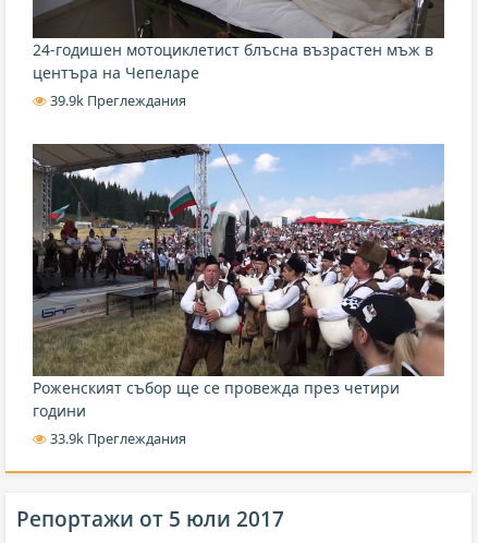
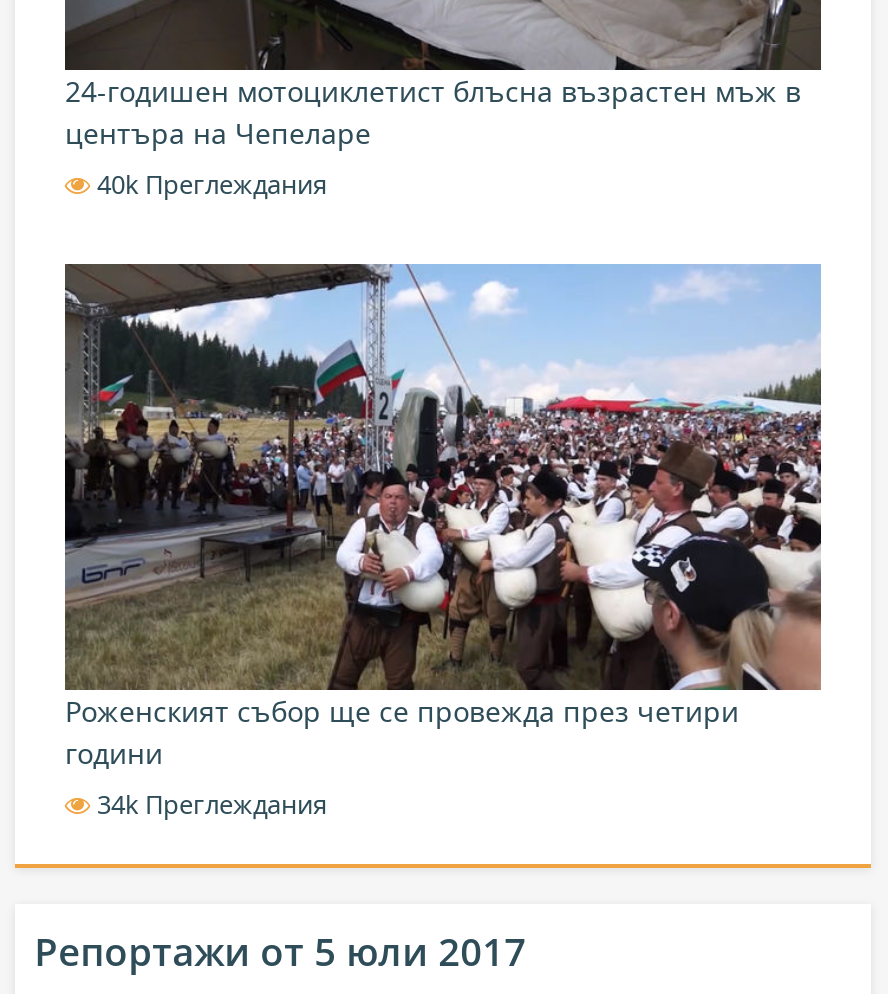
- 39.9k Преглеждания
+ 40k Преглеждания

- 33.9k Преглеждания
+ 34k Преглеждания
